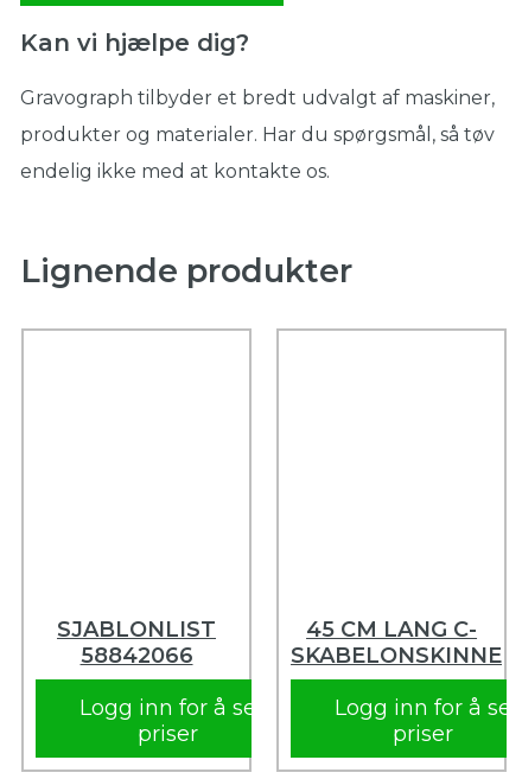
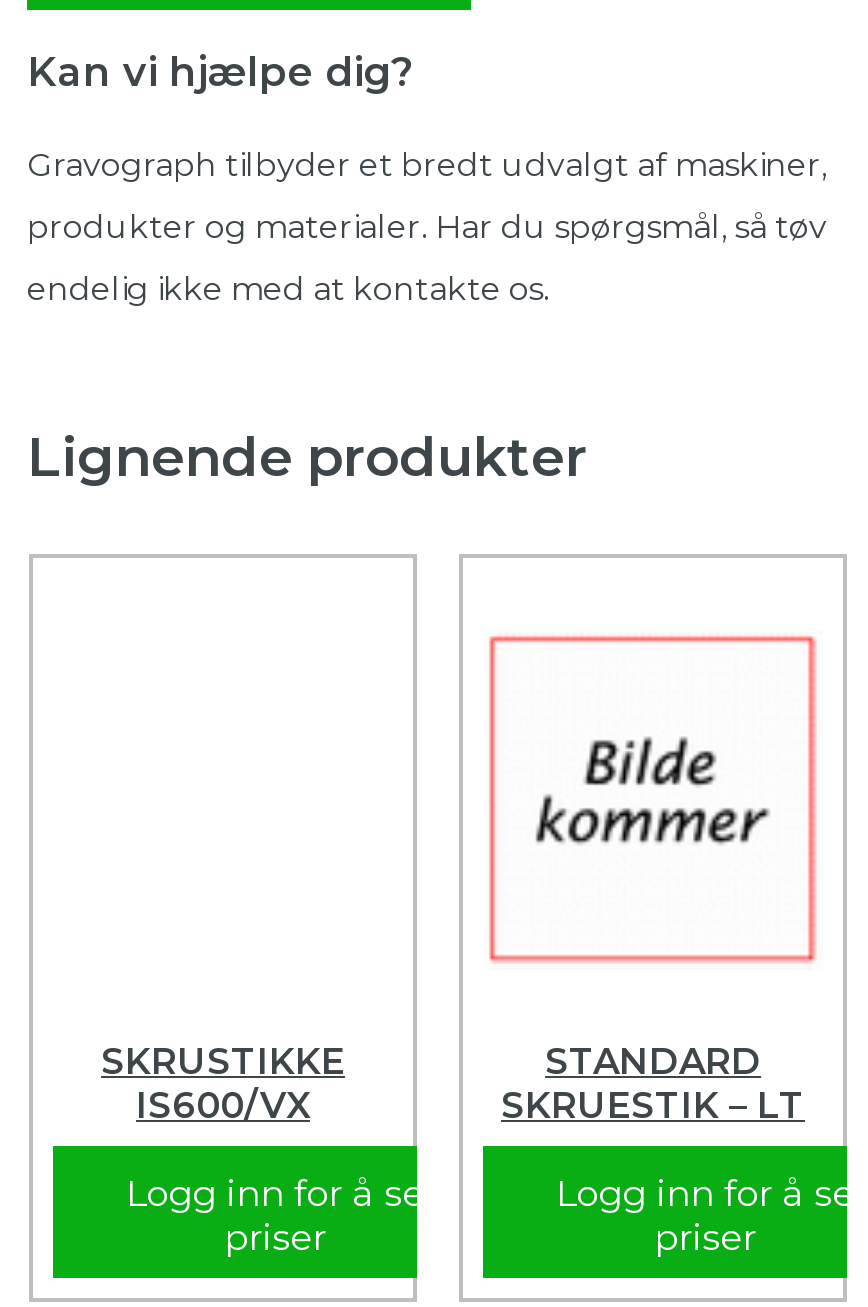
+ [image]

- SJABLONLIST
- 58842066
+ SKRUSTIKKE
+ IS600/VX

- 45 CM LANG C-
- SKABELONSKINNE
+ STANDARD
+ SKRUESTIK – LT
